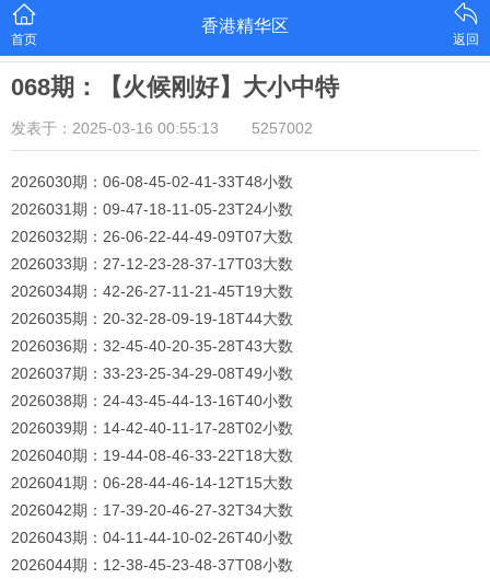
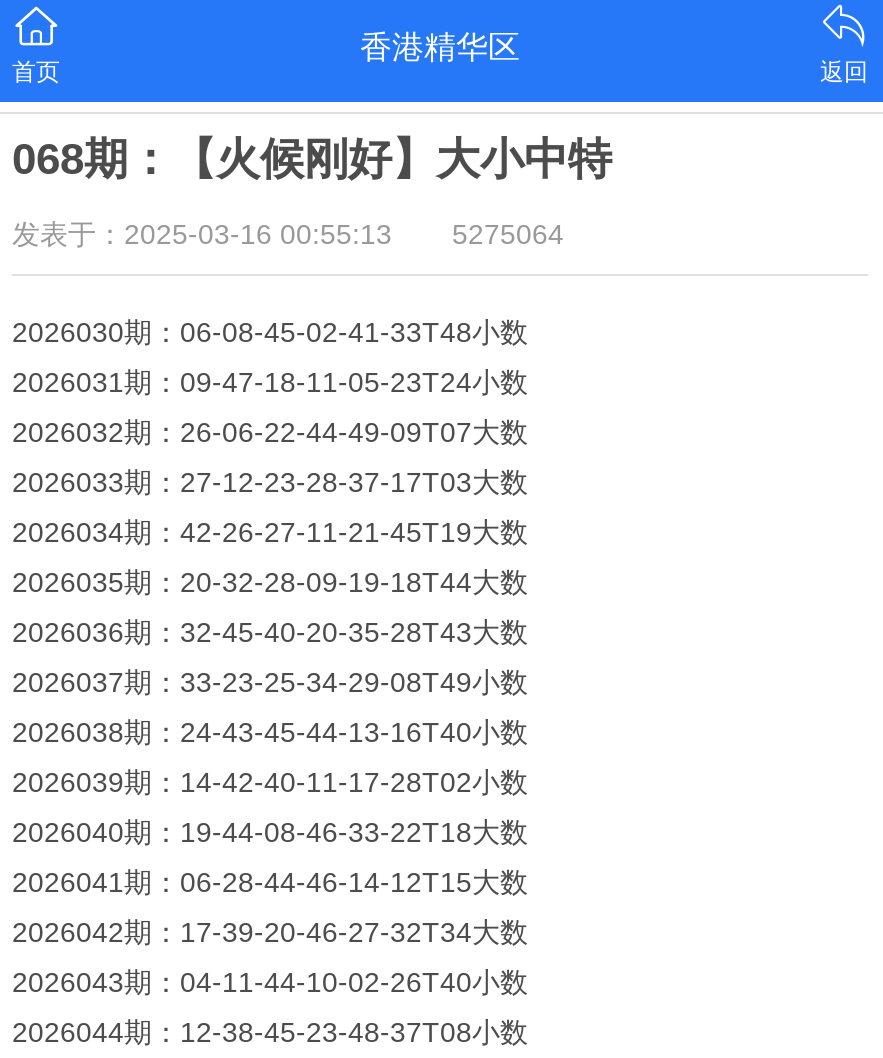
- 发表于：2025-03-16 00:55:13 5257002
+ 发表于：2025-03-16 00:55:13 5275064
